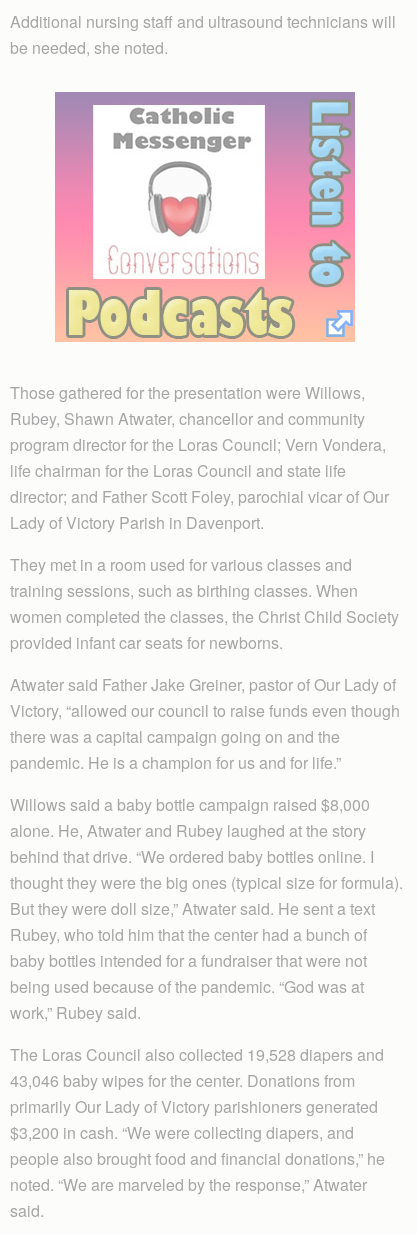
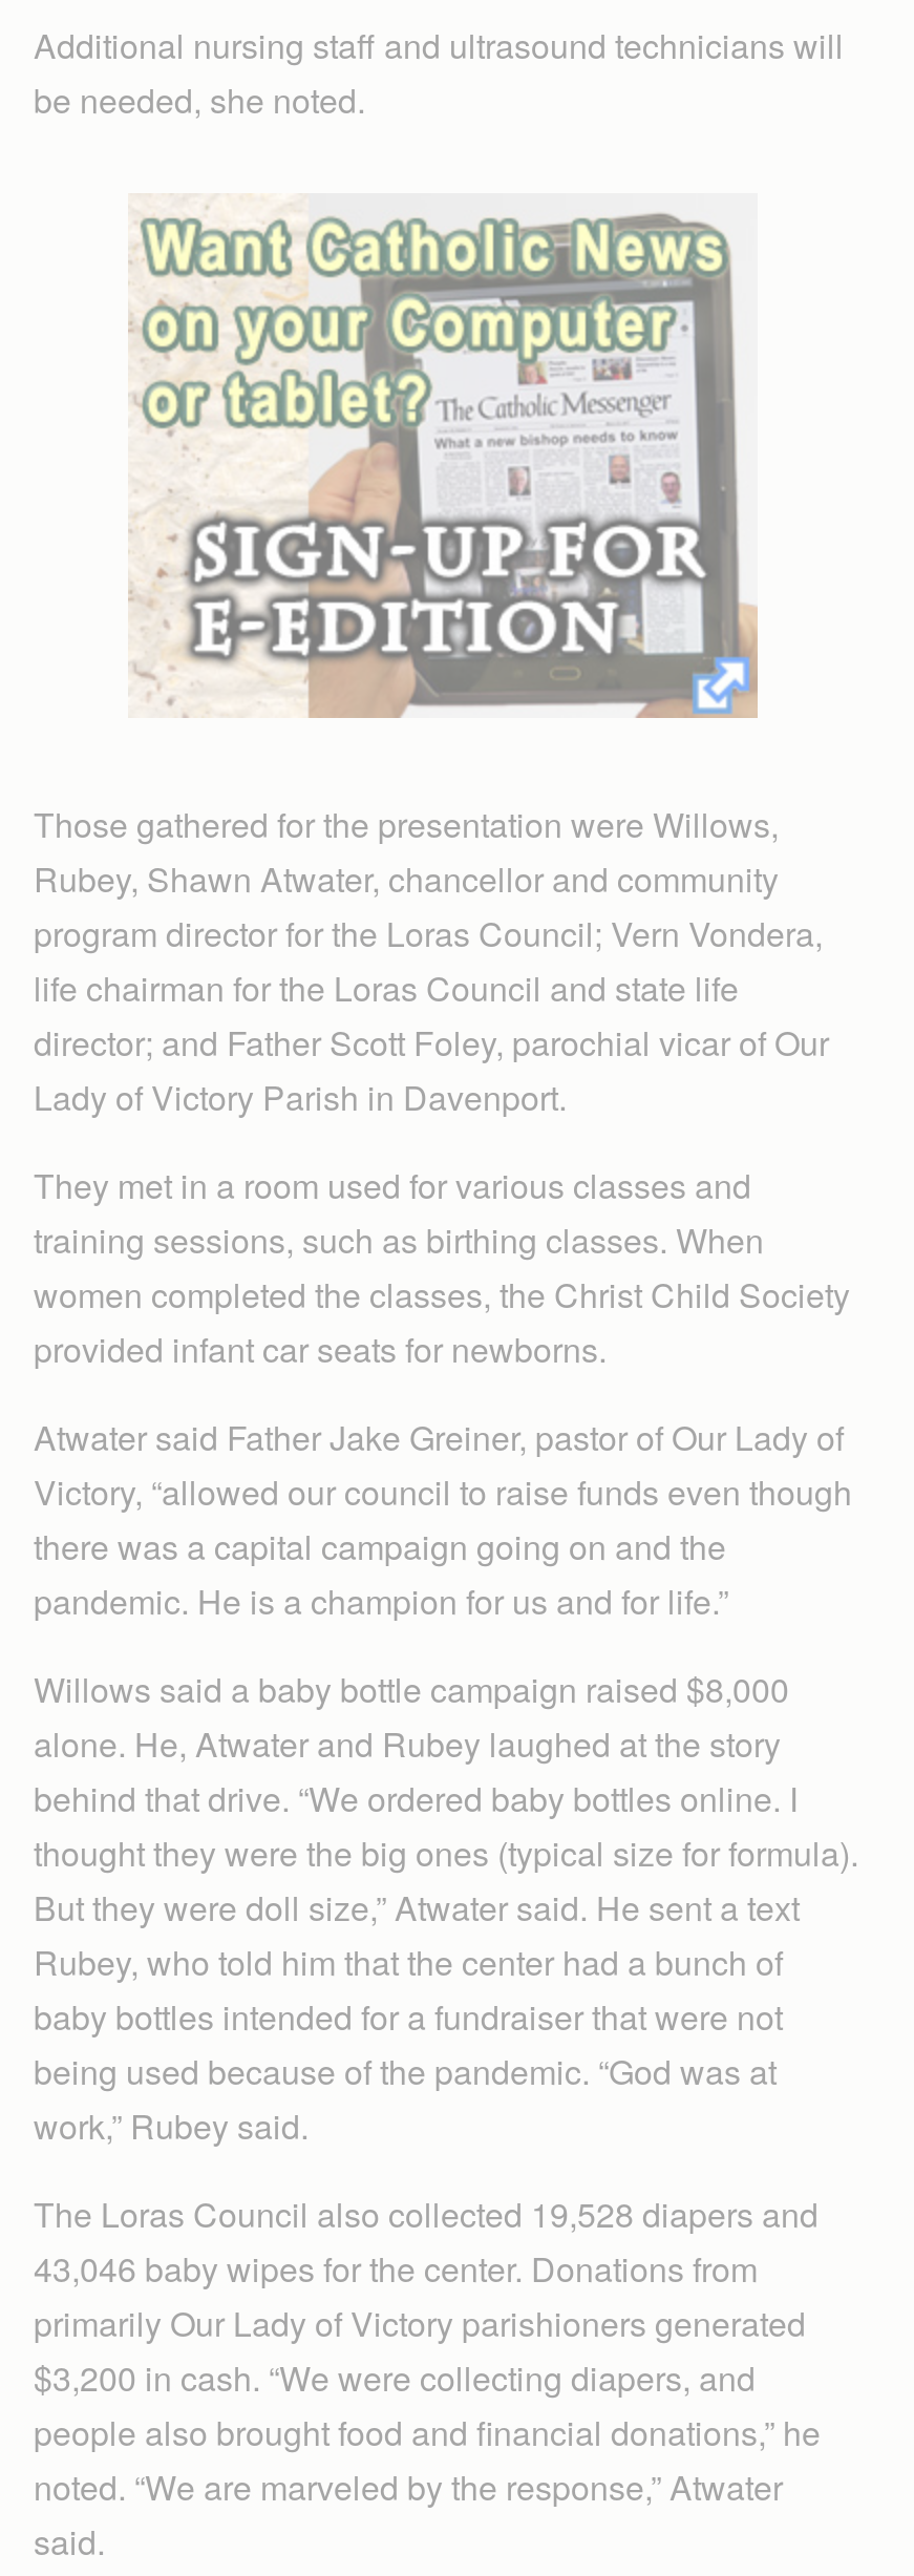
- [image]
+ [image]
